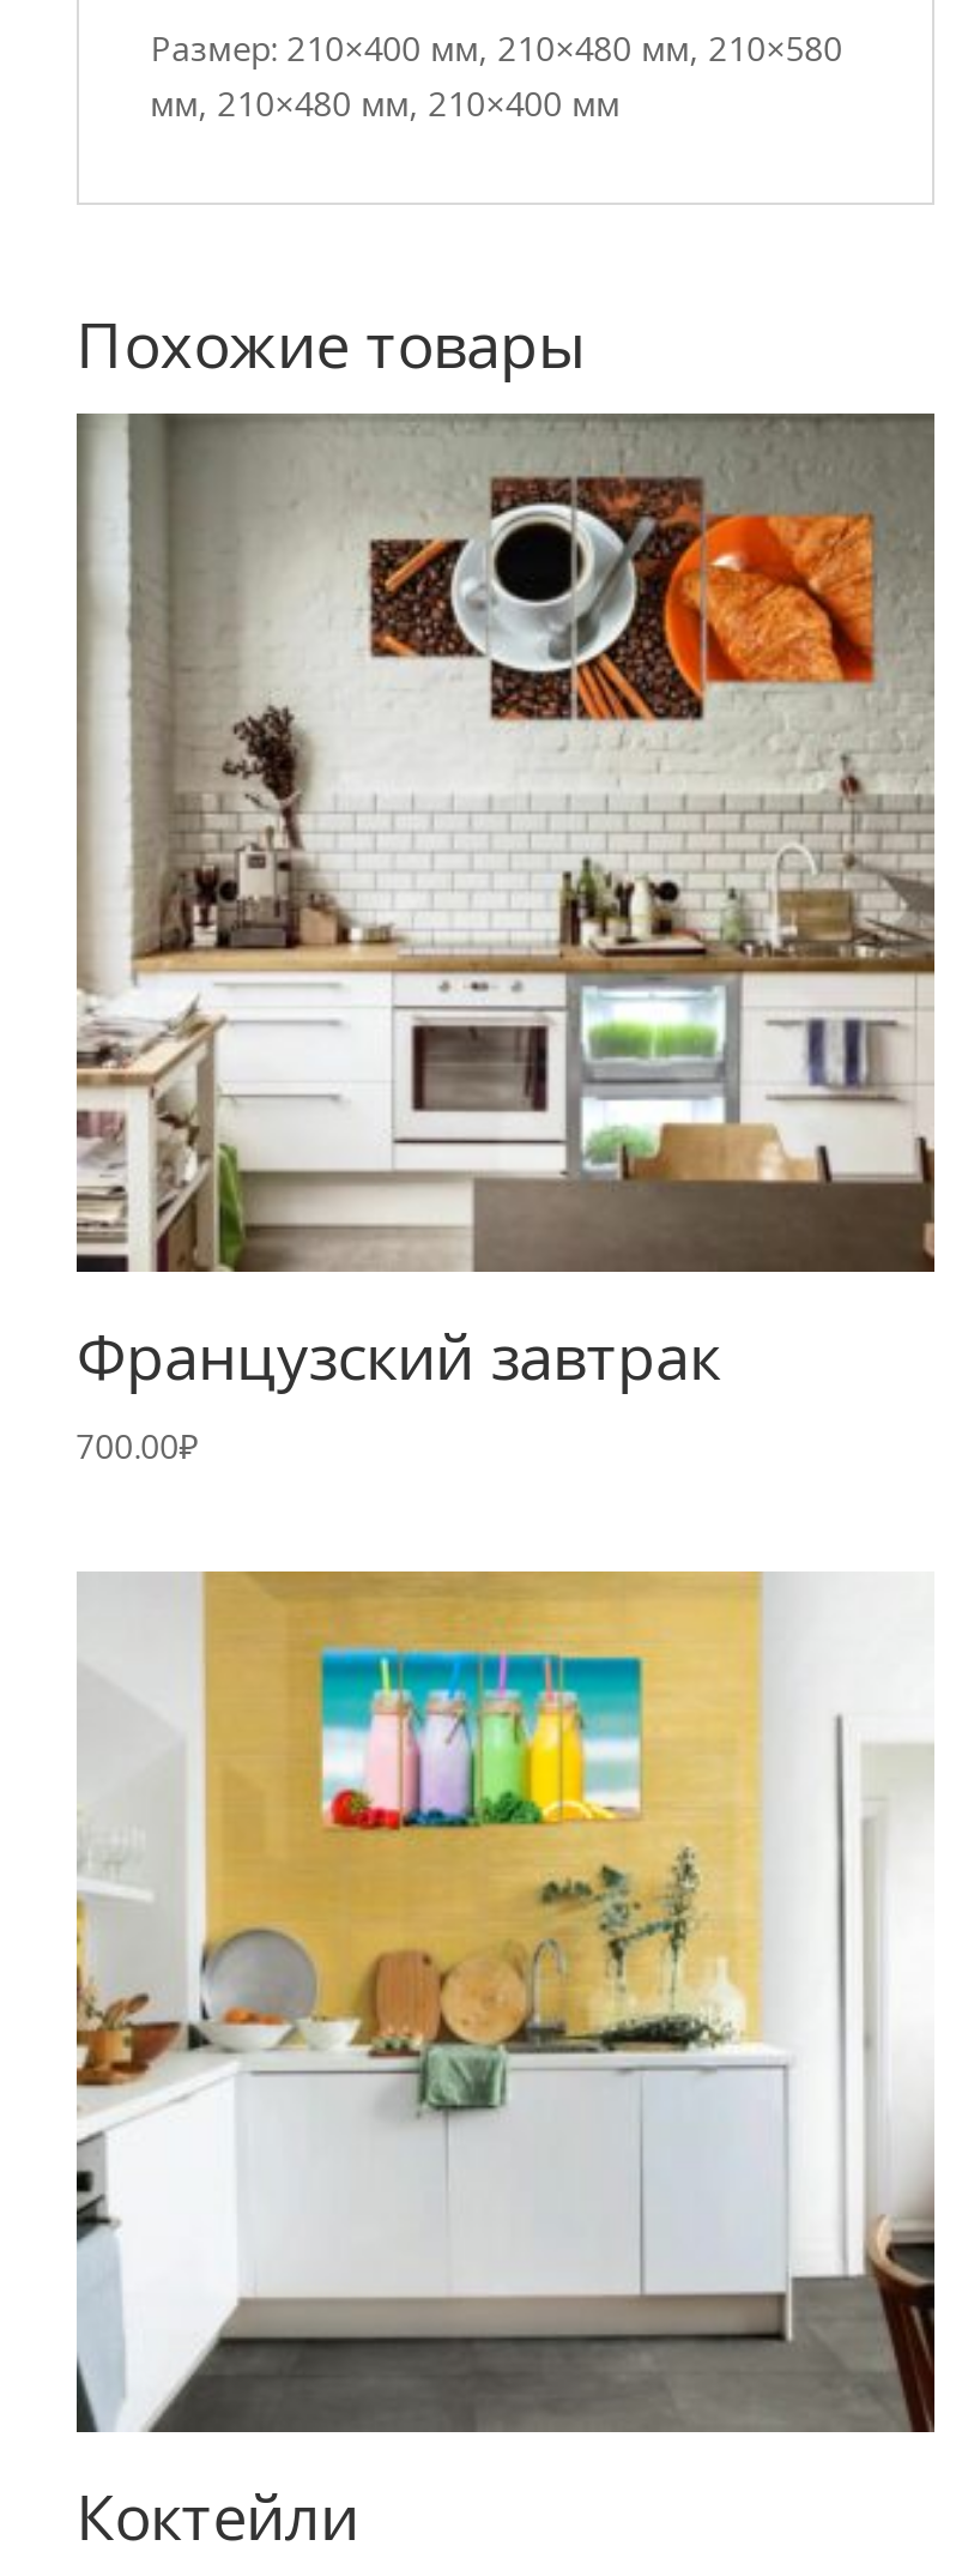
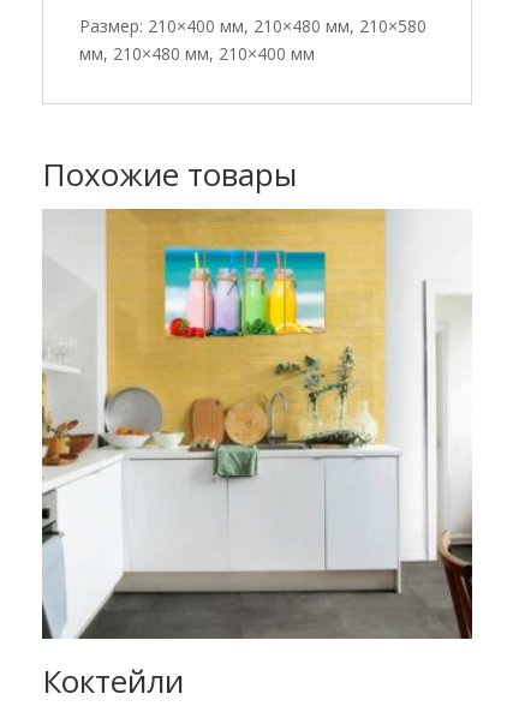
- [image]
- Французский завтрак
- 700.00₽
